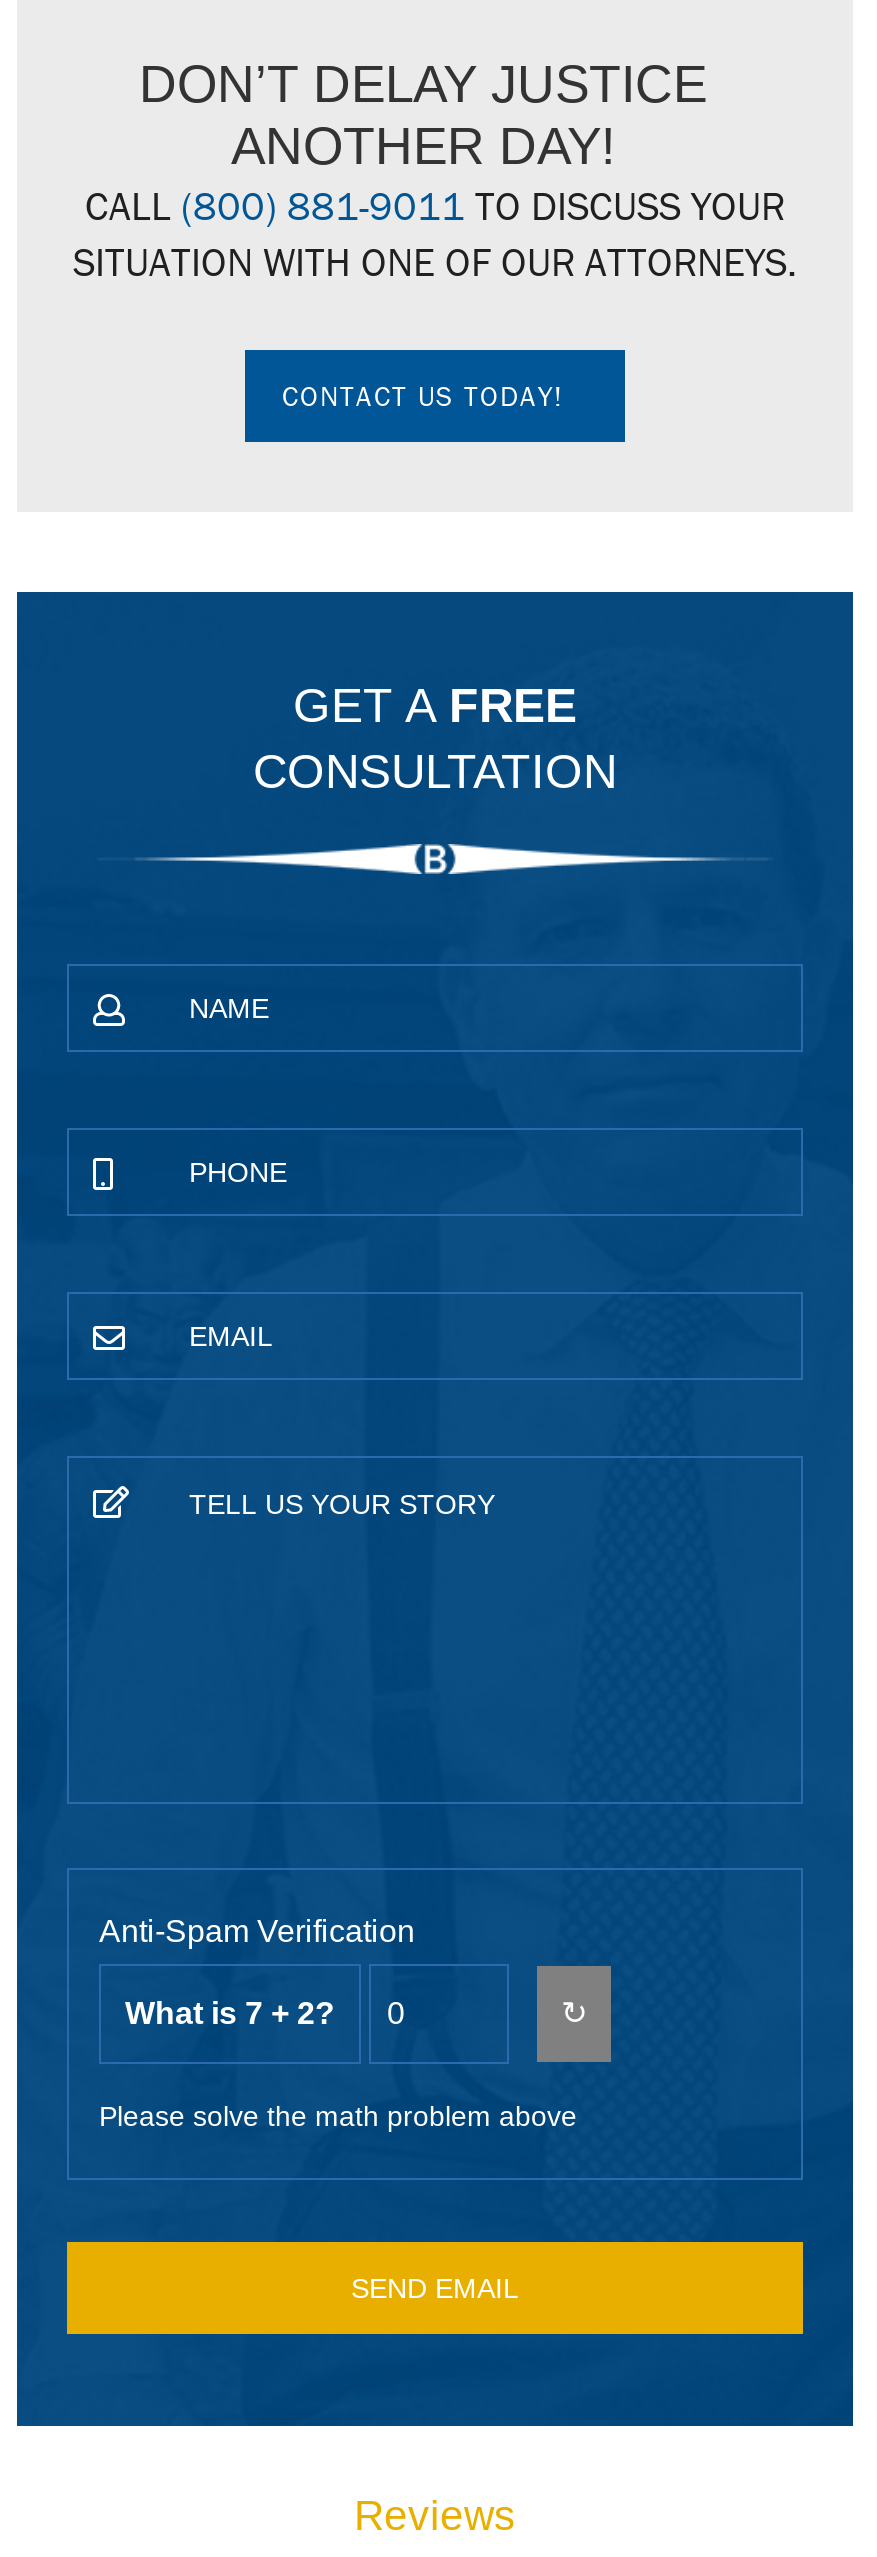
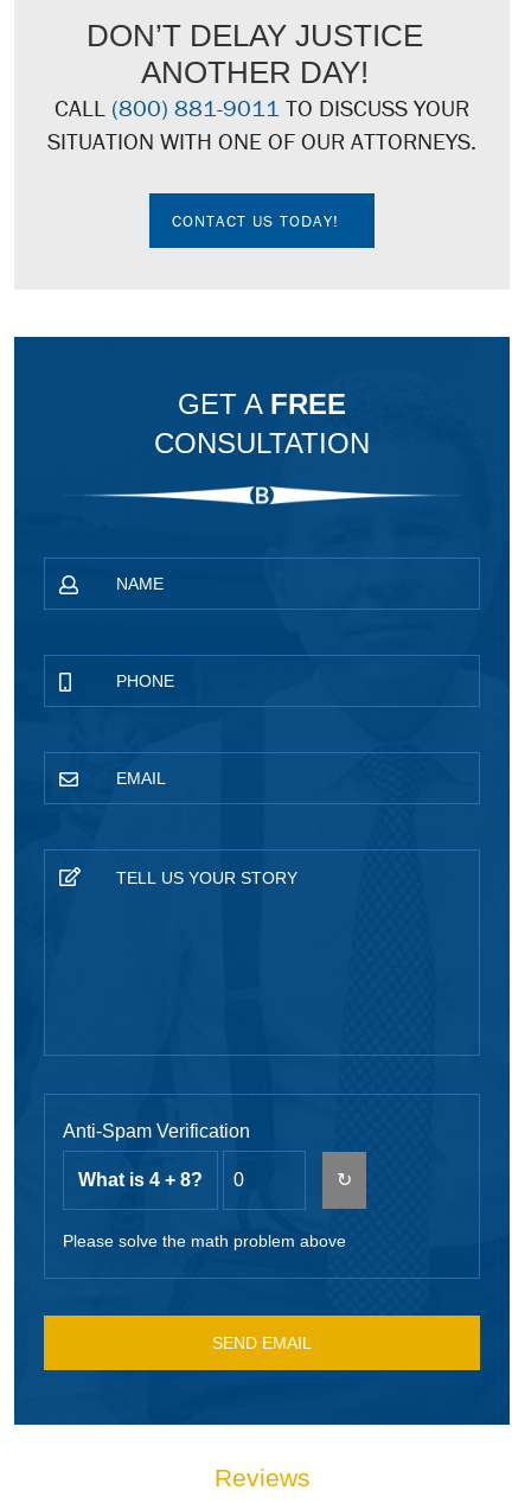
- What is 7 + 2?
+ What is 4 + 8?
